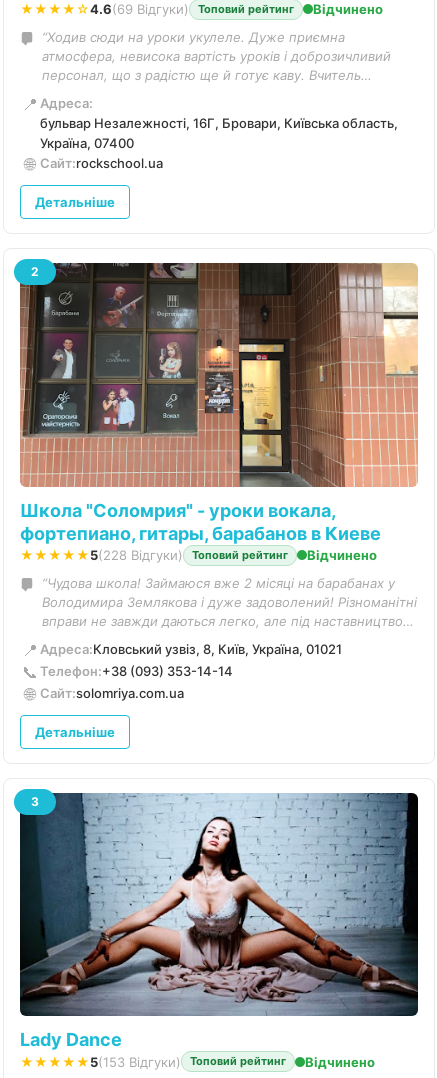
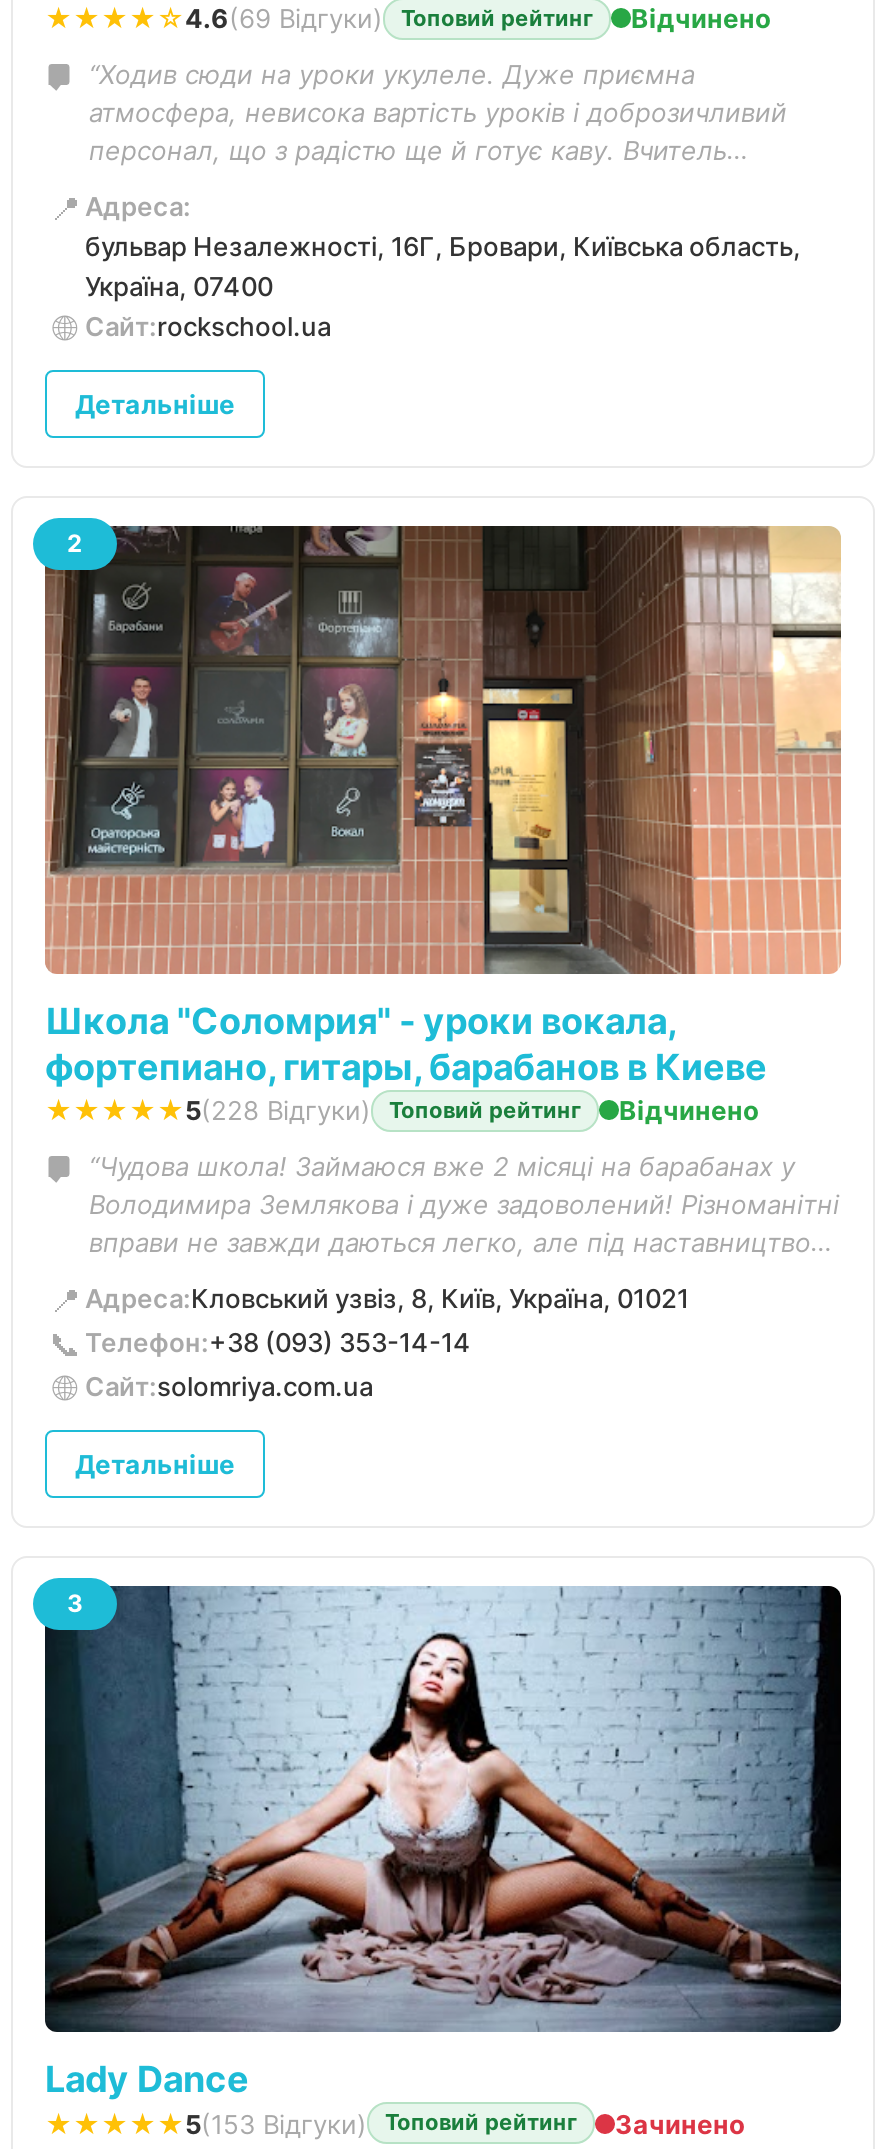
- Відчинено
+ Зачинено
